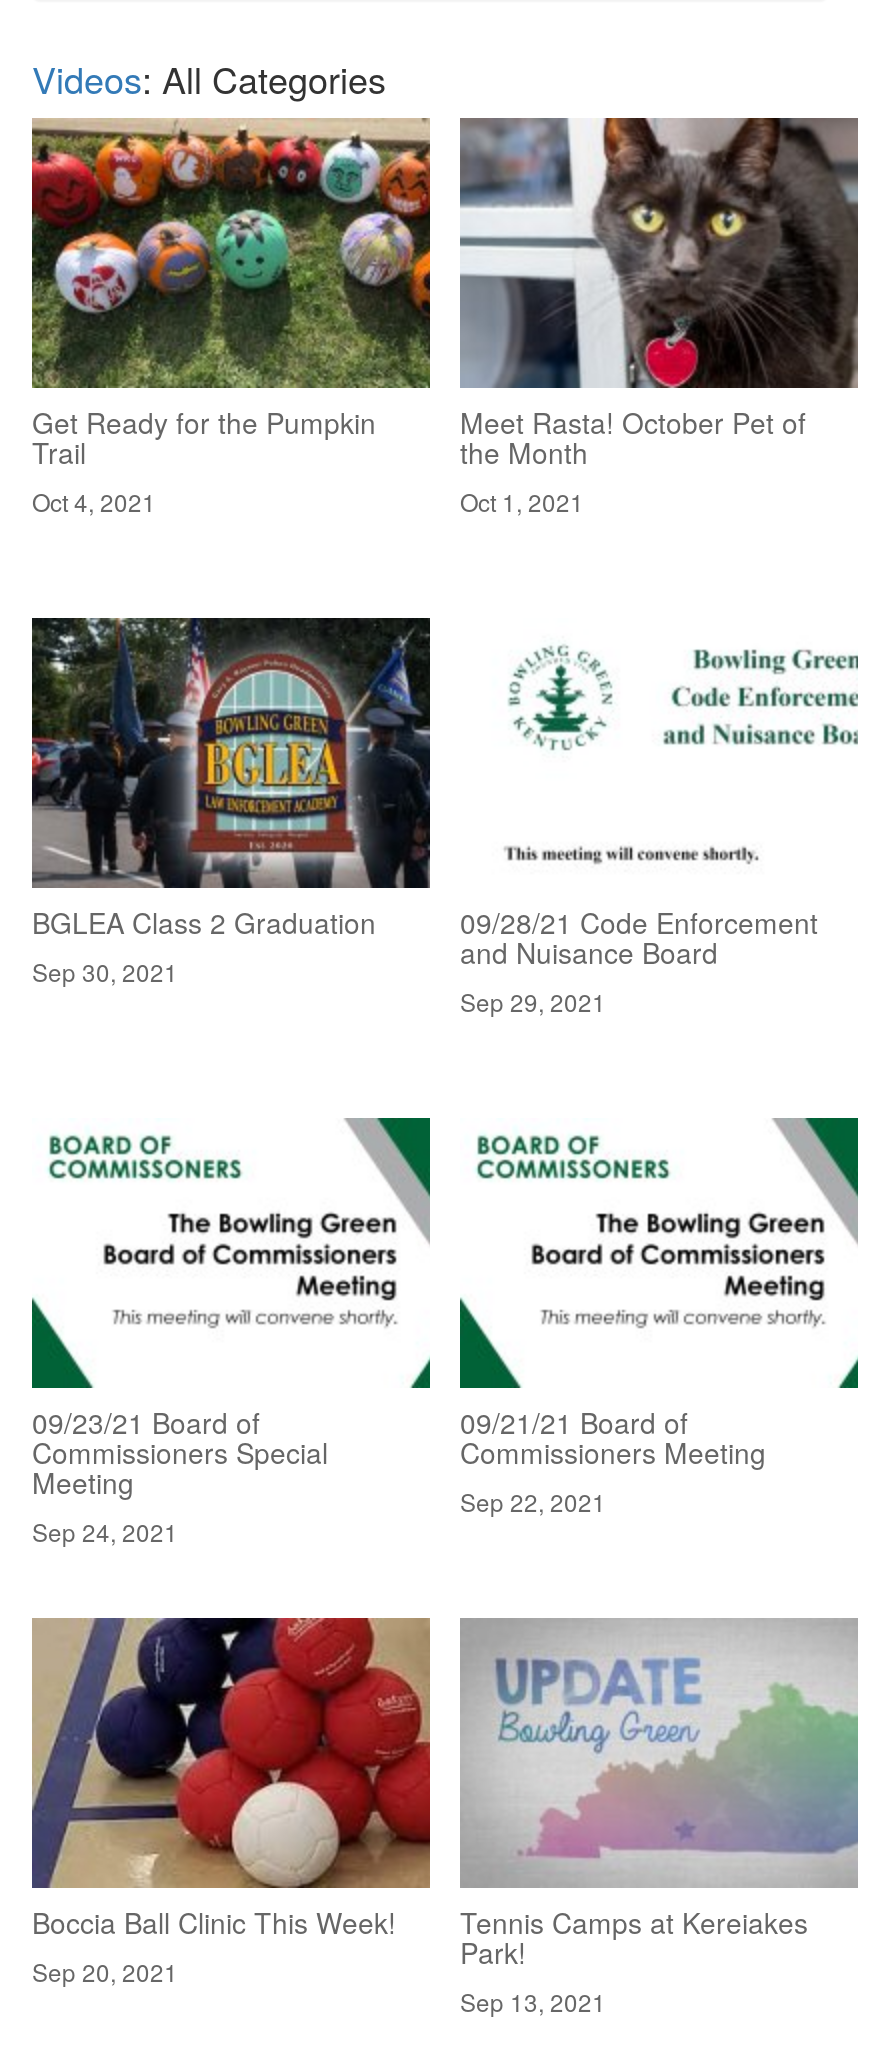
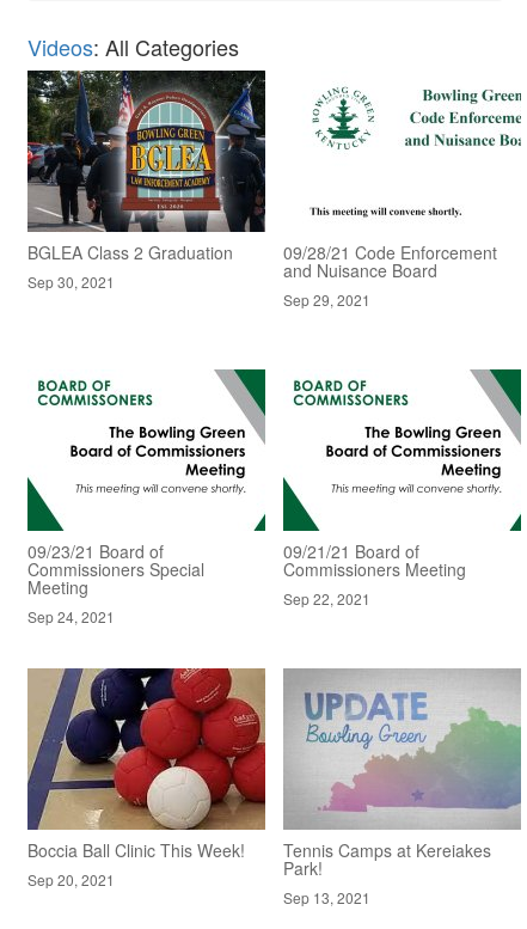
- [image]
- Get Ready for the Pumpkin
- Trail
- Oct 4, 2021

- [image]
- Meet Rasta! October Pet of
- the Month
- Oct 1, 2021
